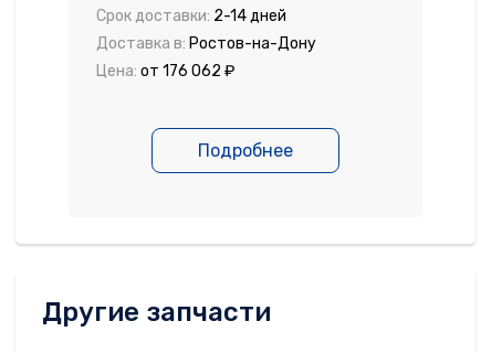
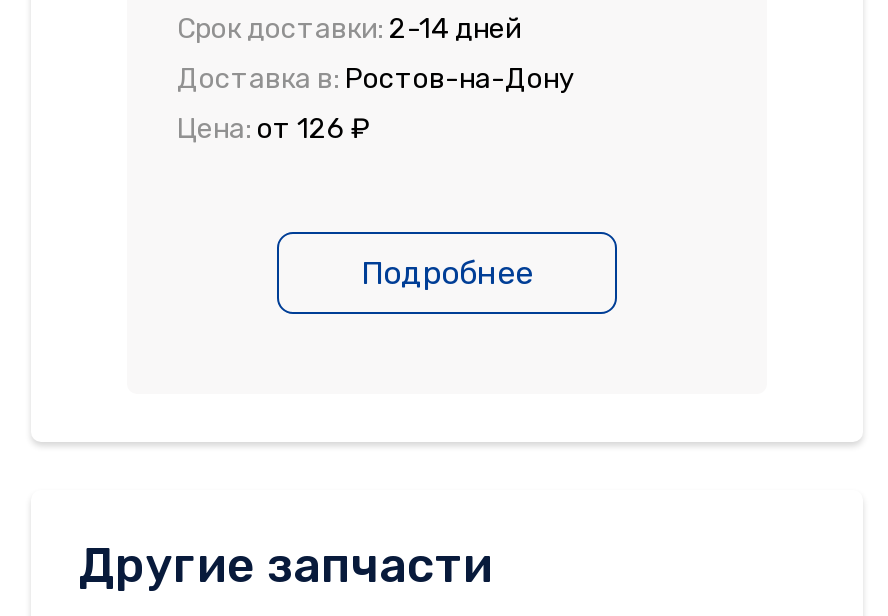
- Цена: от 176 062 ₽
+ Цена: от 126 ₽
